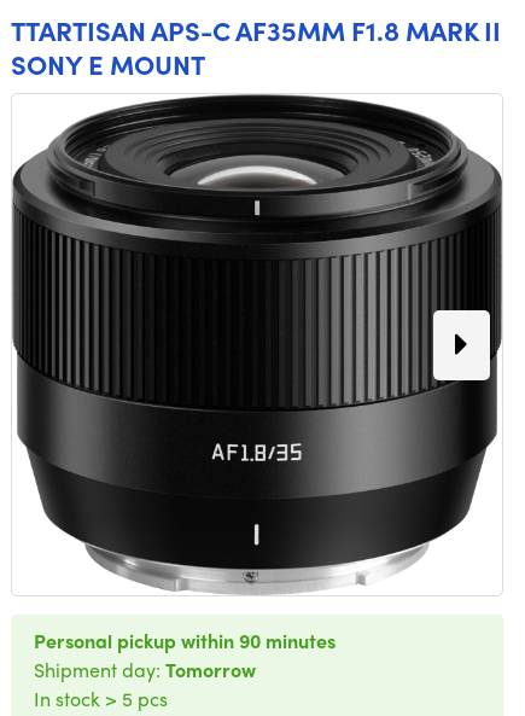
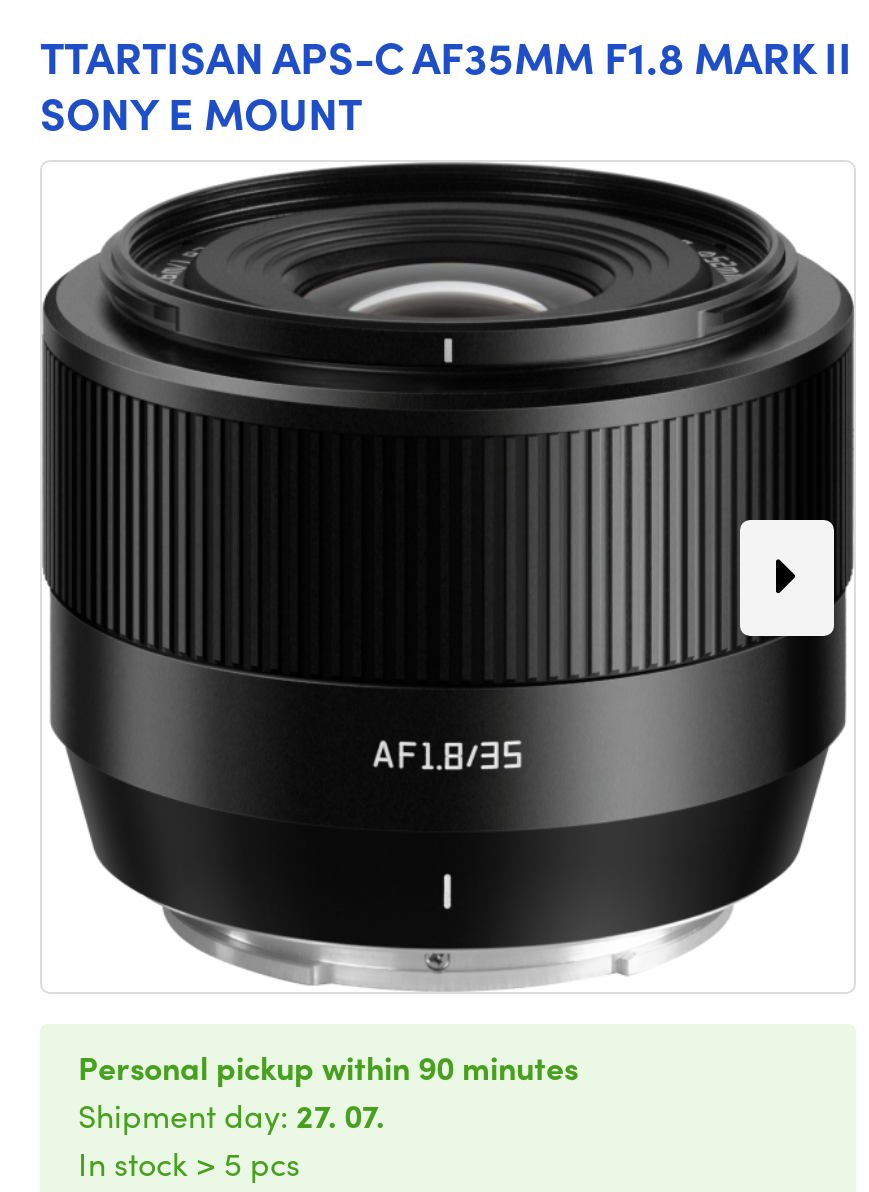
- Shipment day: Tomorrow
+ Shipment day: 27. 07.
